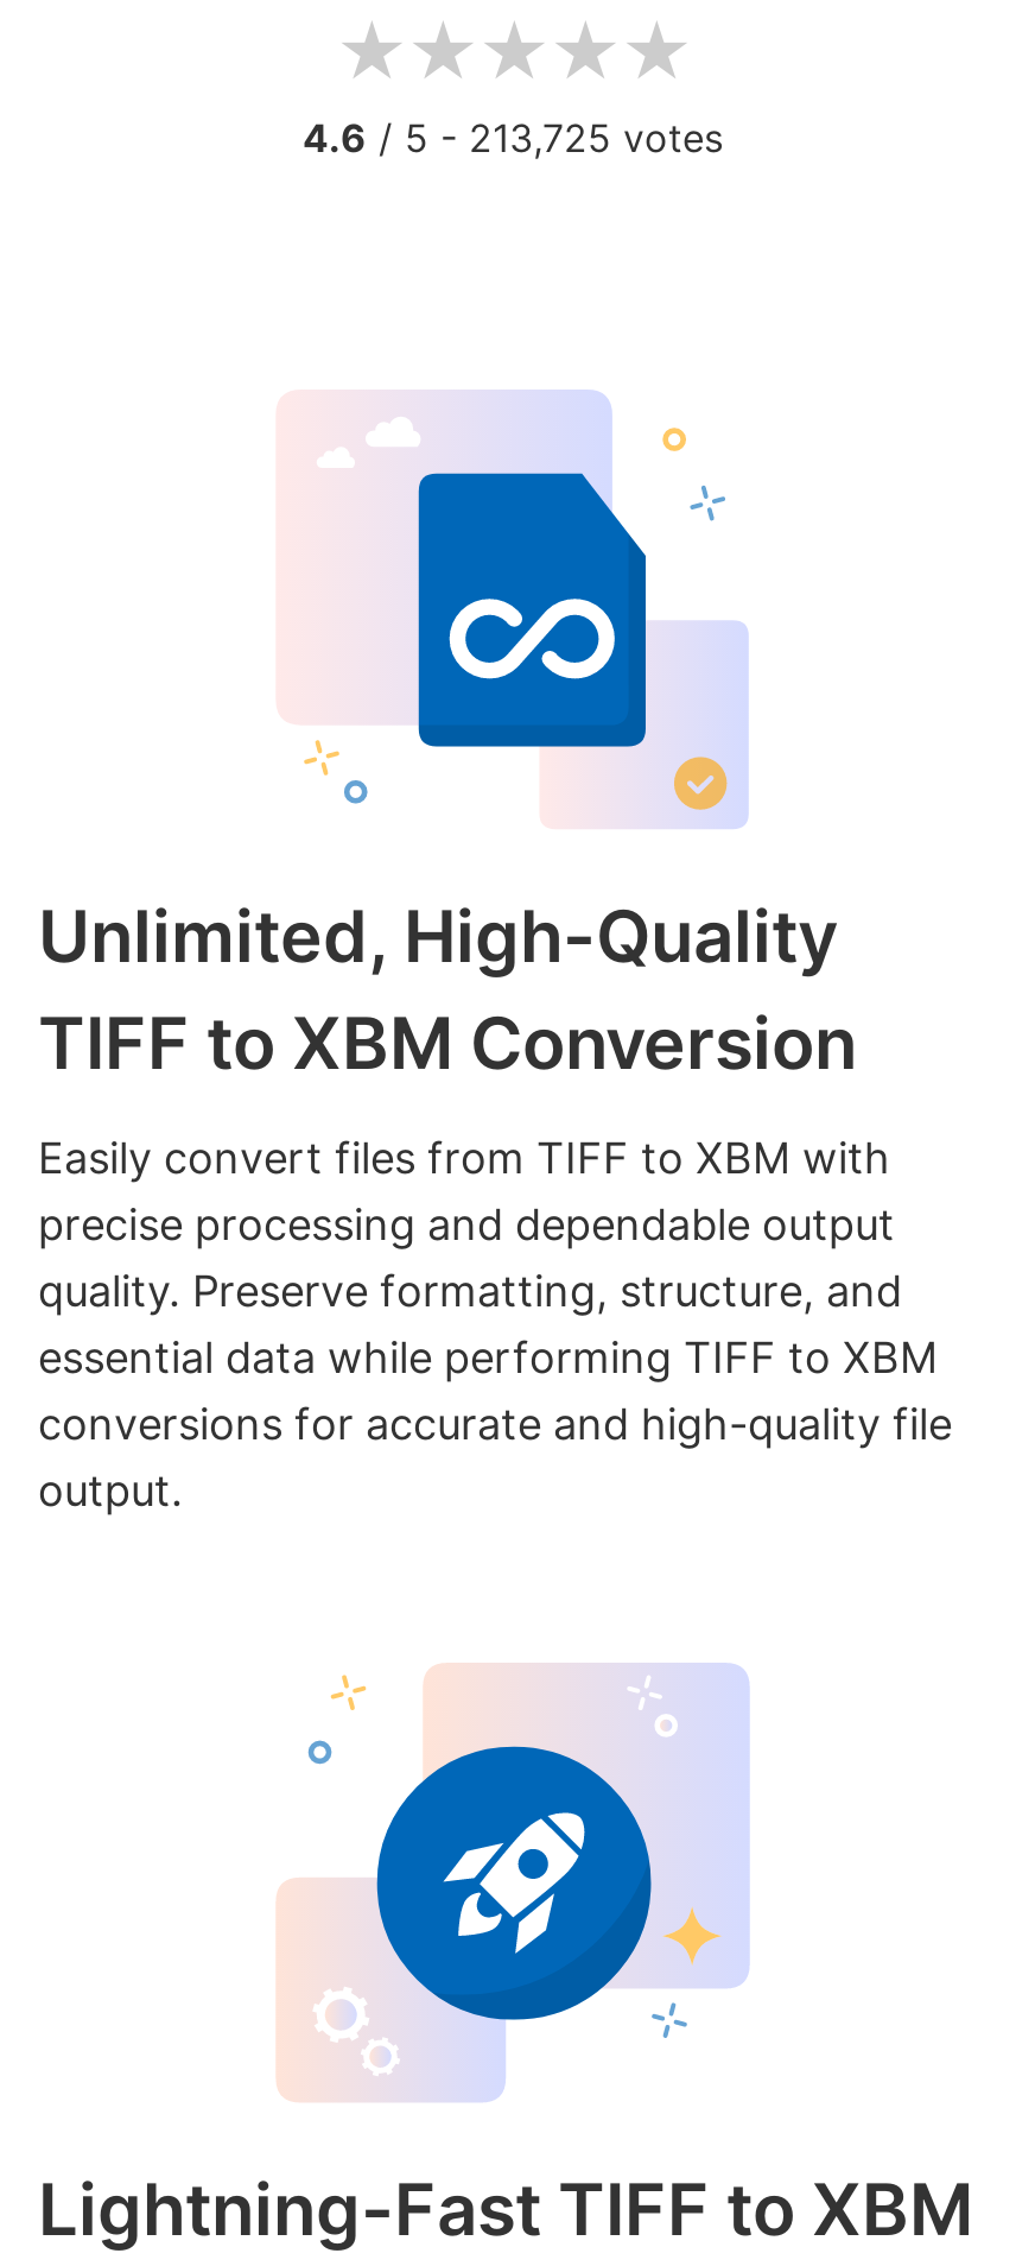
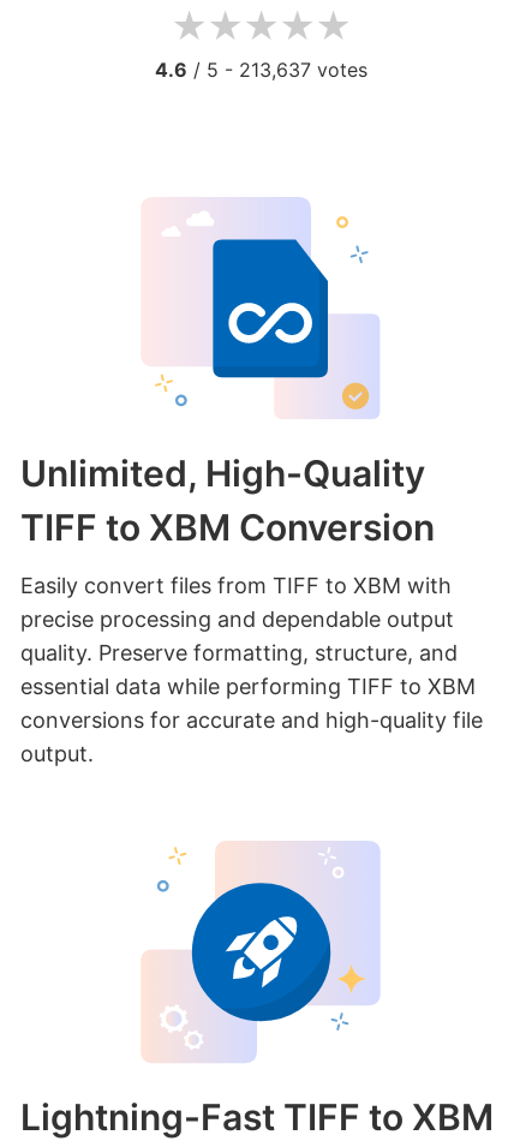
- 4.6 / 5 - 213,725 votes
+ 4.6 / 5 - 213,637 votes
